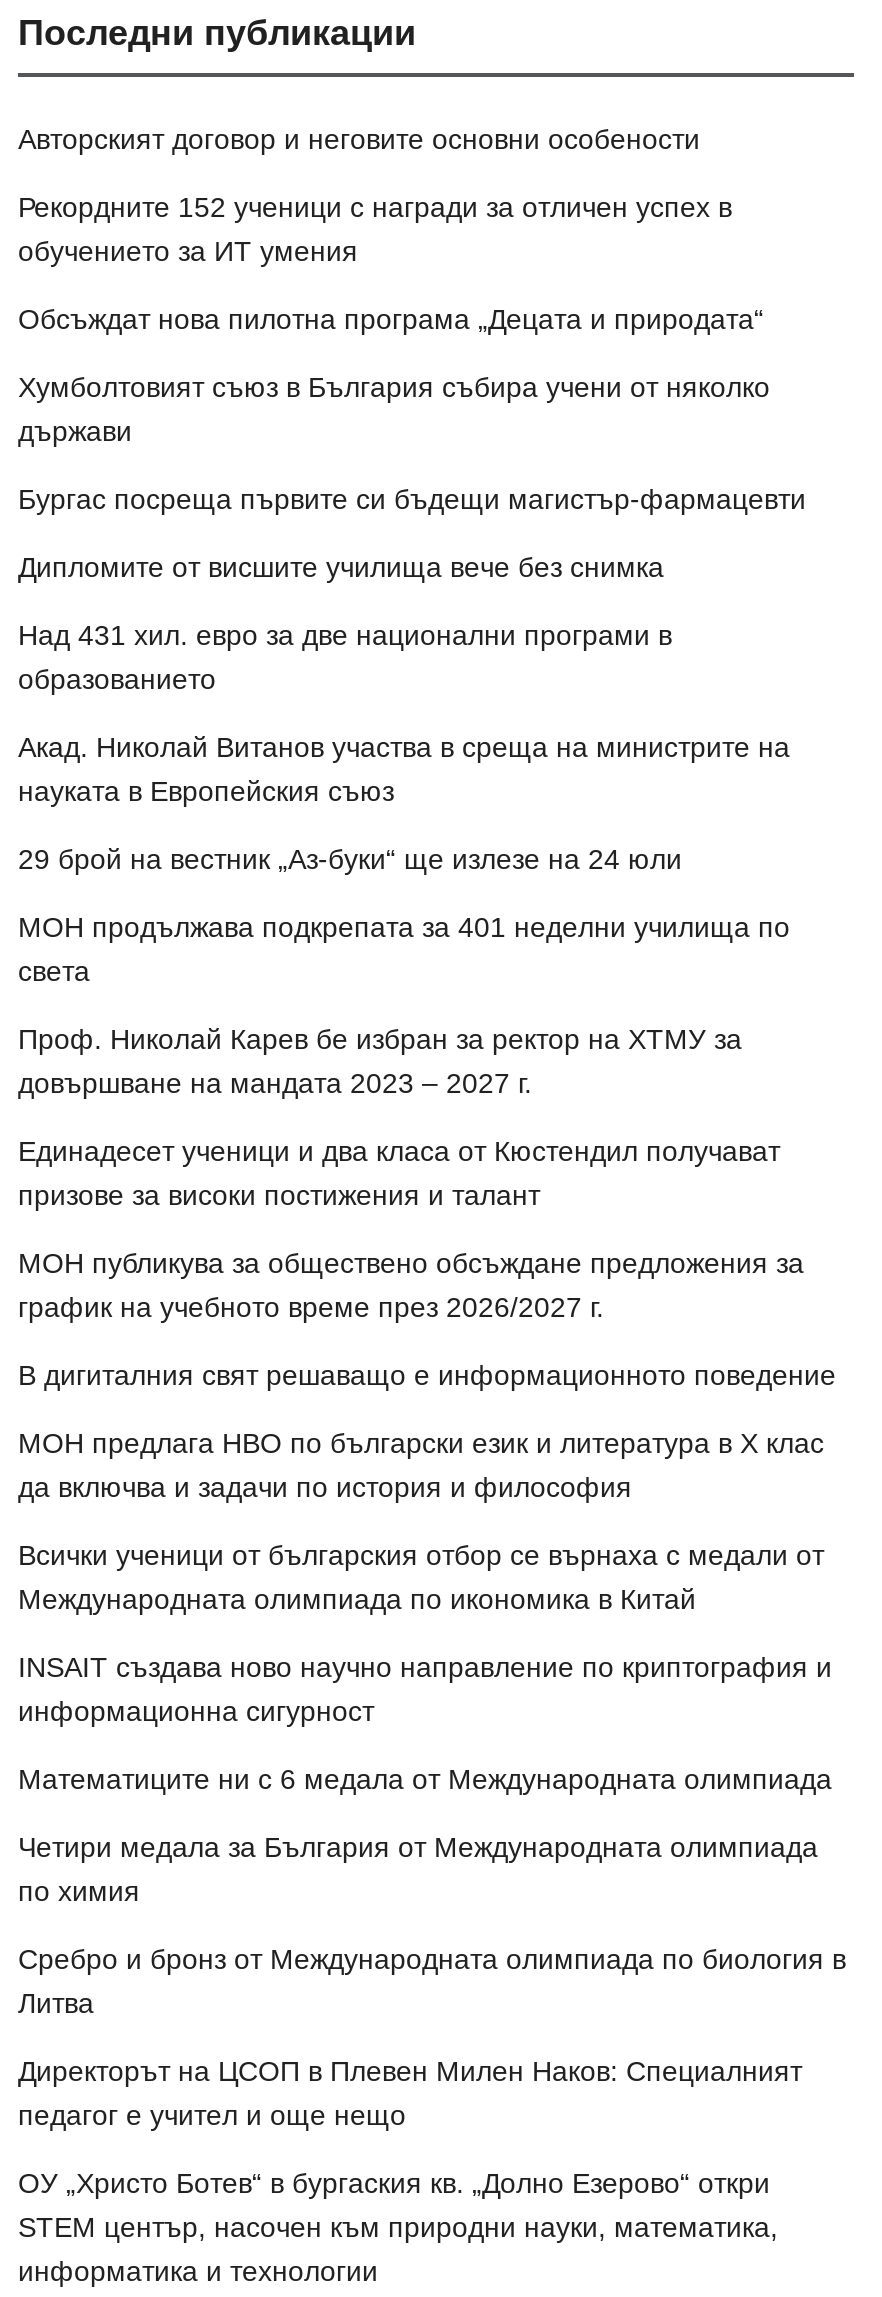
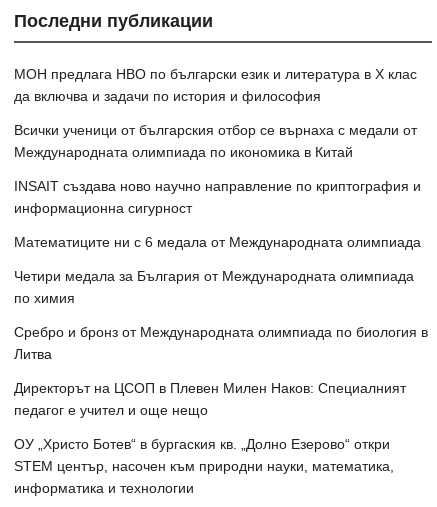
- Авторският договор и неговите основни особености
- Рекордните 152 ученици с награди за отличен успех в
- обучението за ИТ умения
- Обсъждат нова пилотна програма „Децата и природата“
- Хумболтовият съюз в България събира учени от няколко
- държави
- Бургас посреща първите си бъдещи магистър-фармацевти
- Дипломите от висшите училища вече без снимка
- Над 431 хил. евро за две национални програми в
- образованието
- Акад. Николай Витанов участва в среща на министрите на
- науката в Европейския съюз
- 29 брой на вестник „Аз-буки“ ще излезе на 24 юли
- МОН продължава подкрепата за 401 неделни училища по
- света
- Проф. Николай Карев бе избран за ректор на ХТМУ за
- довършване на мандата 2023 – 2027 г.
- Единадесет ученици и два класа от Кюстендил получават
- призове за високи постижения и талант
- МОН публикува за обществено обсъждане предложения за
- график на учебното време през 2026/2027 г.
- В дигиталния свят решаващо е информационното поведение
